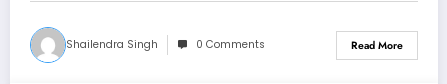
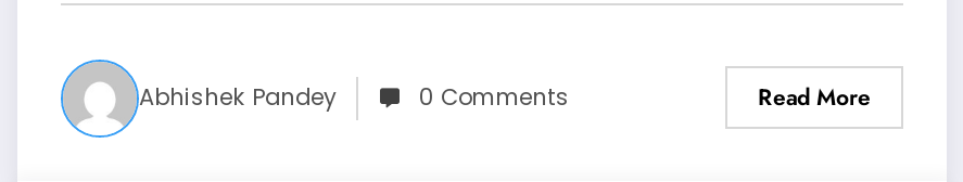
- Shailendra Singh
+ Abhishek Pandey
